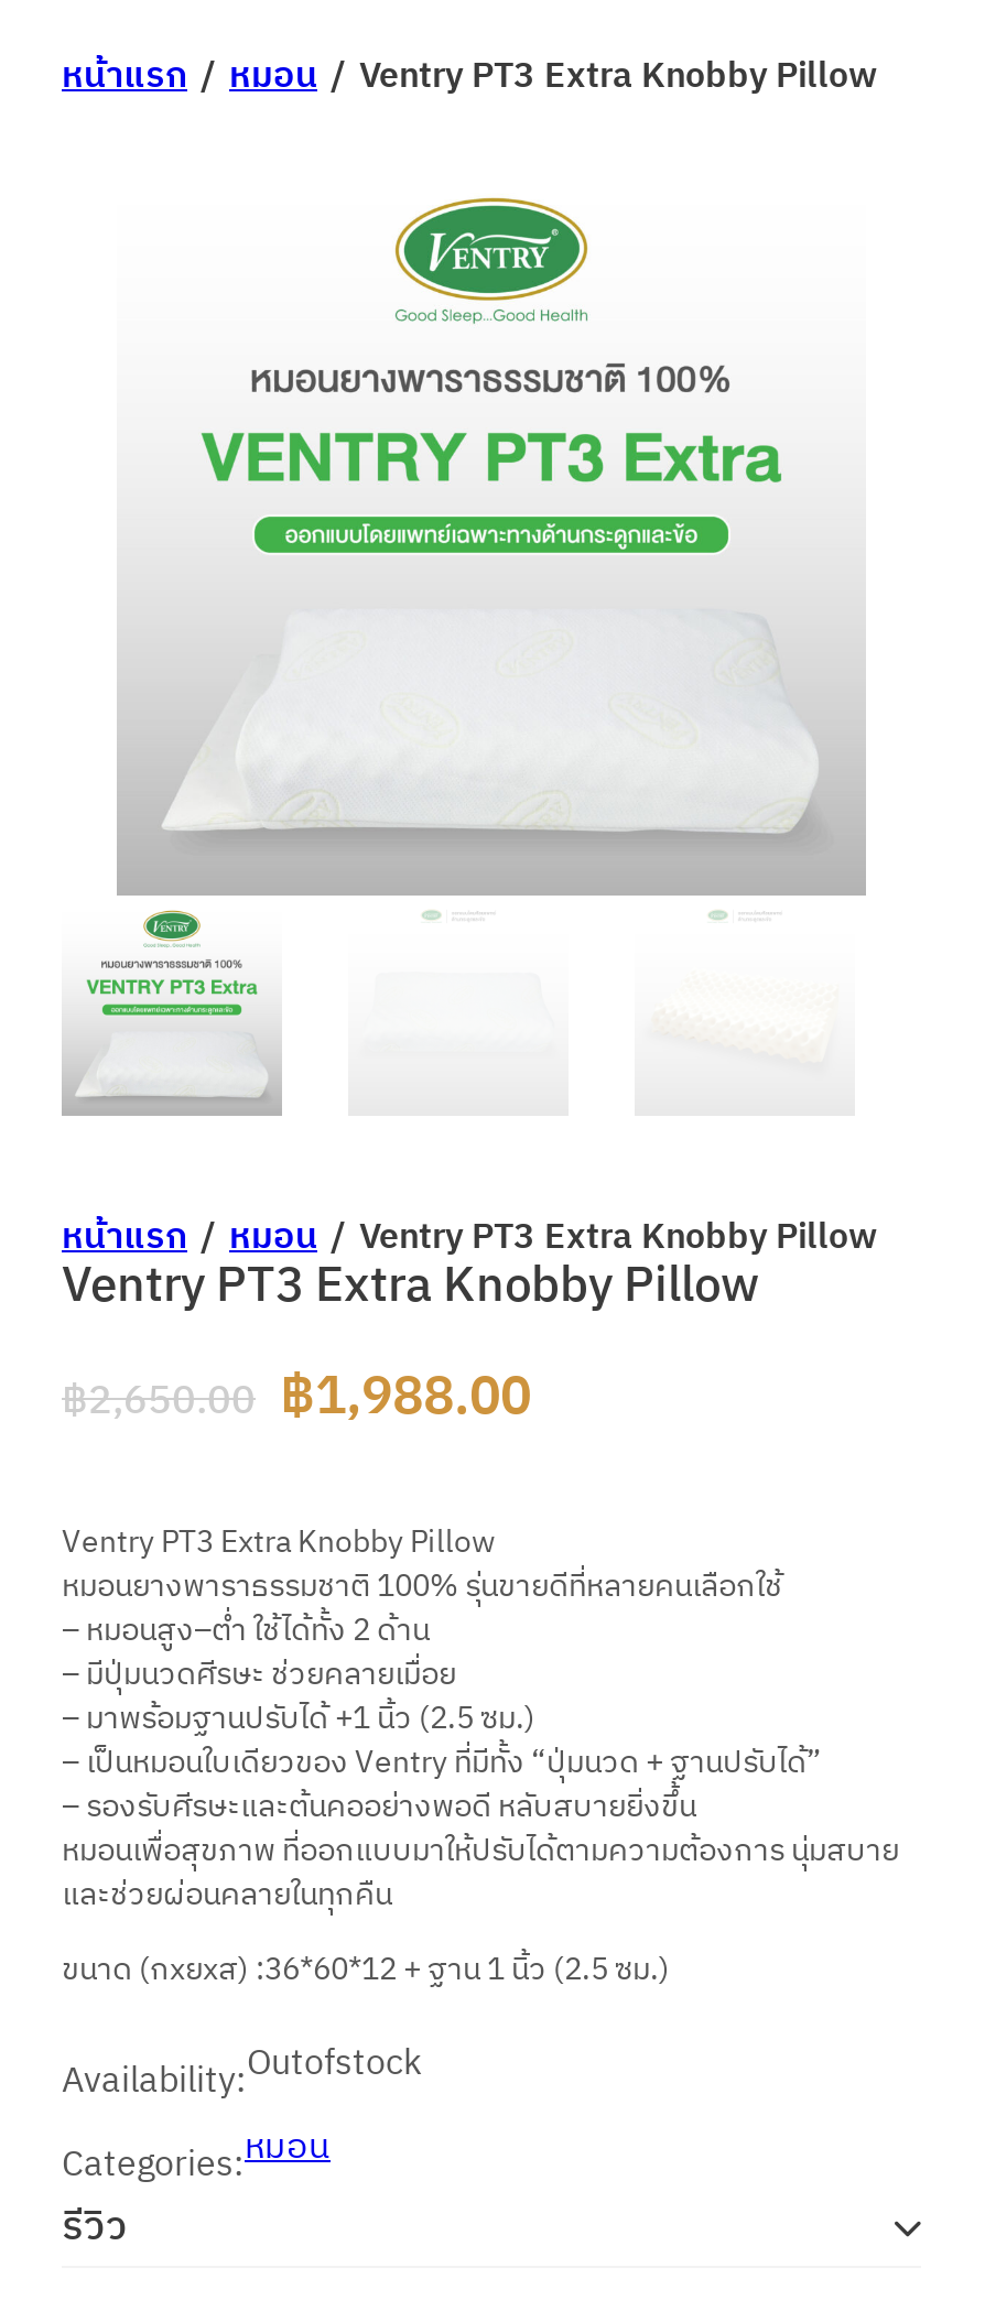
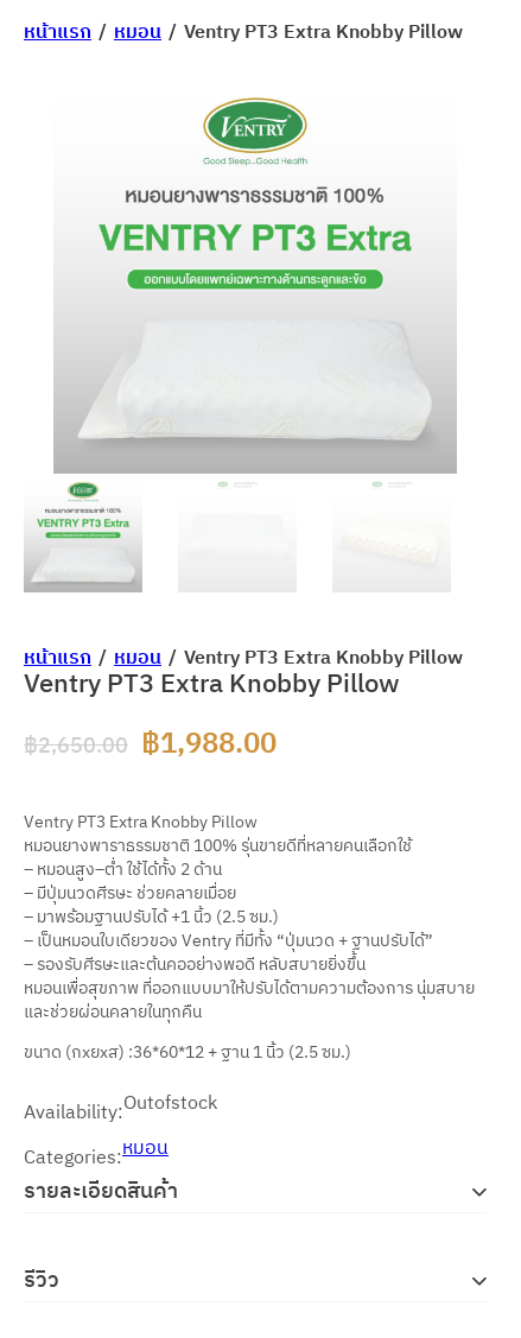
+ รายละเอียดสินค้า
